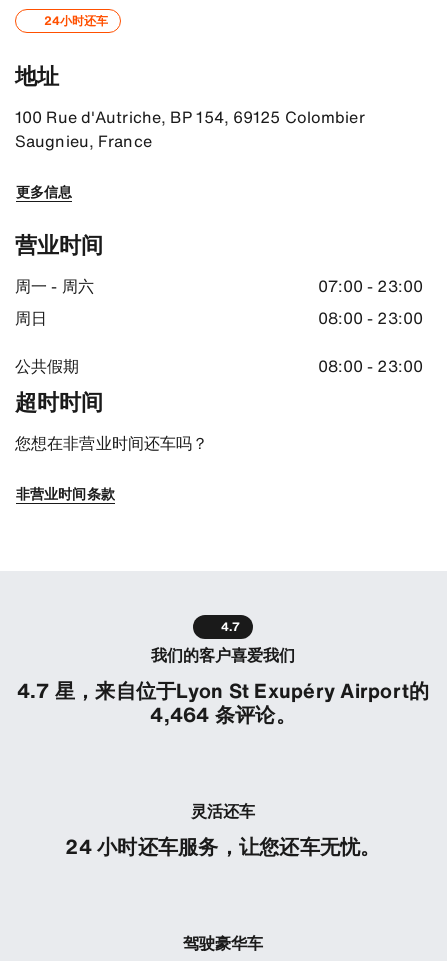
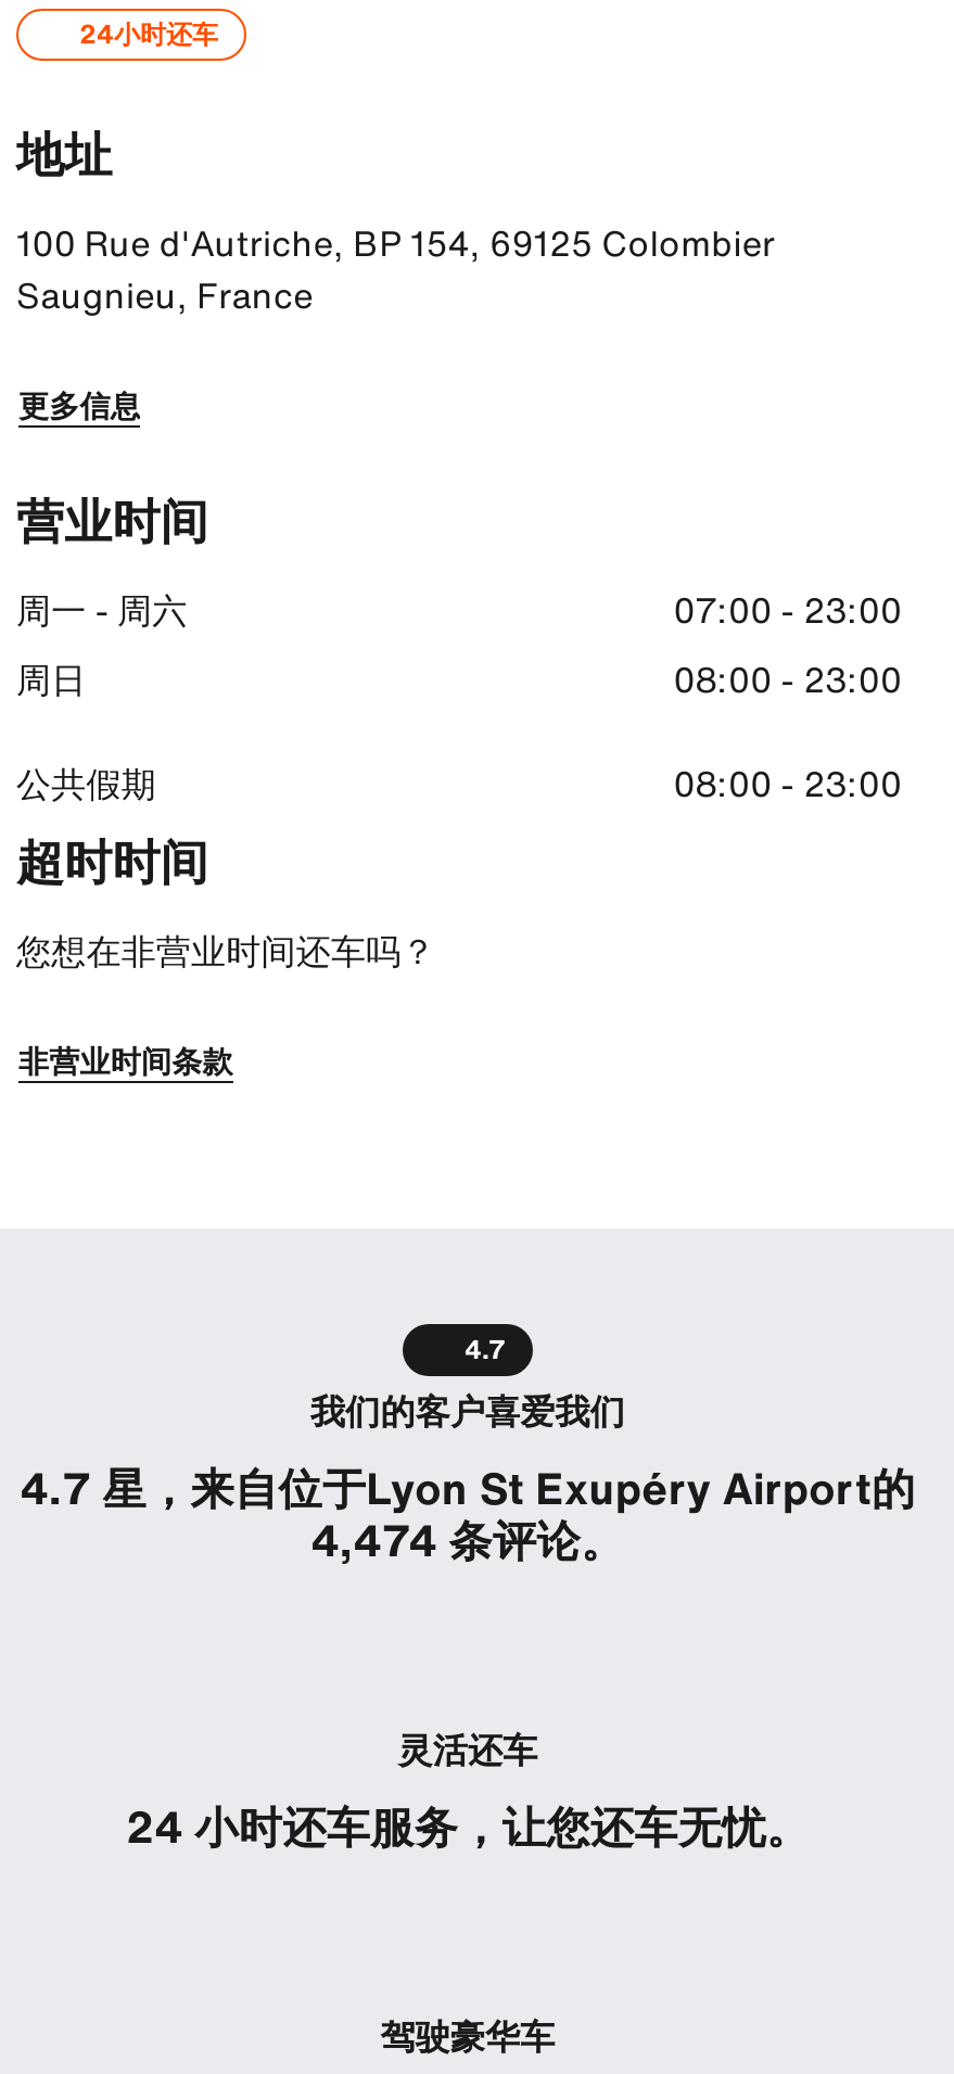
- 4,464 条评论。
+ 4,474 条评论。
